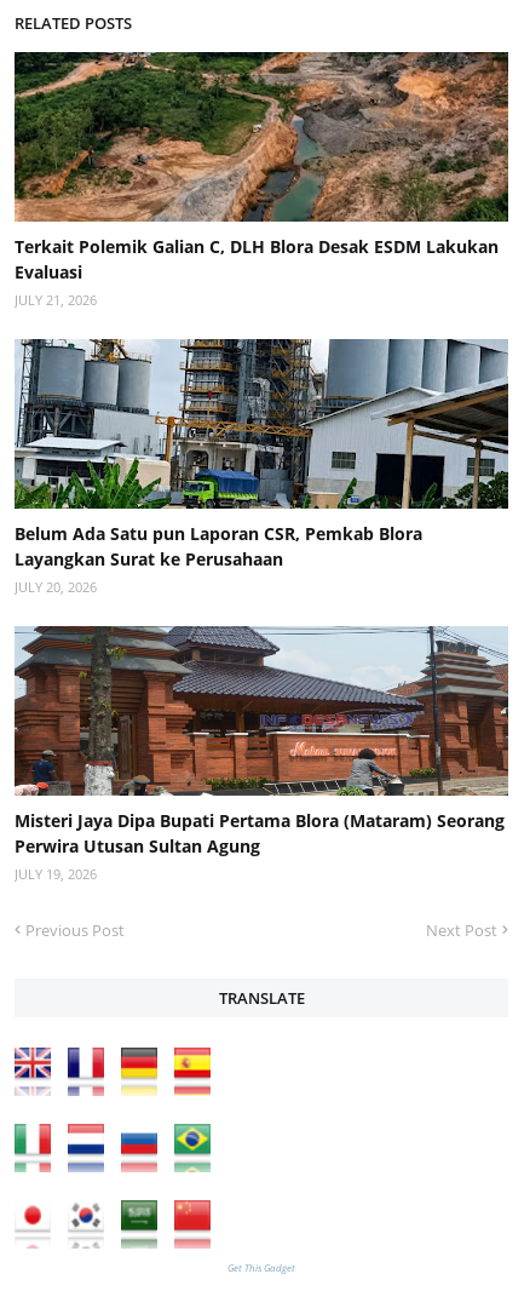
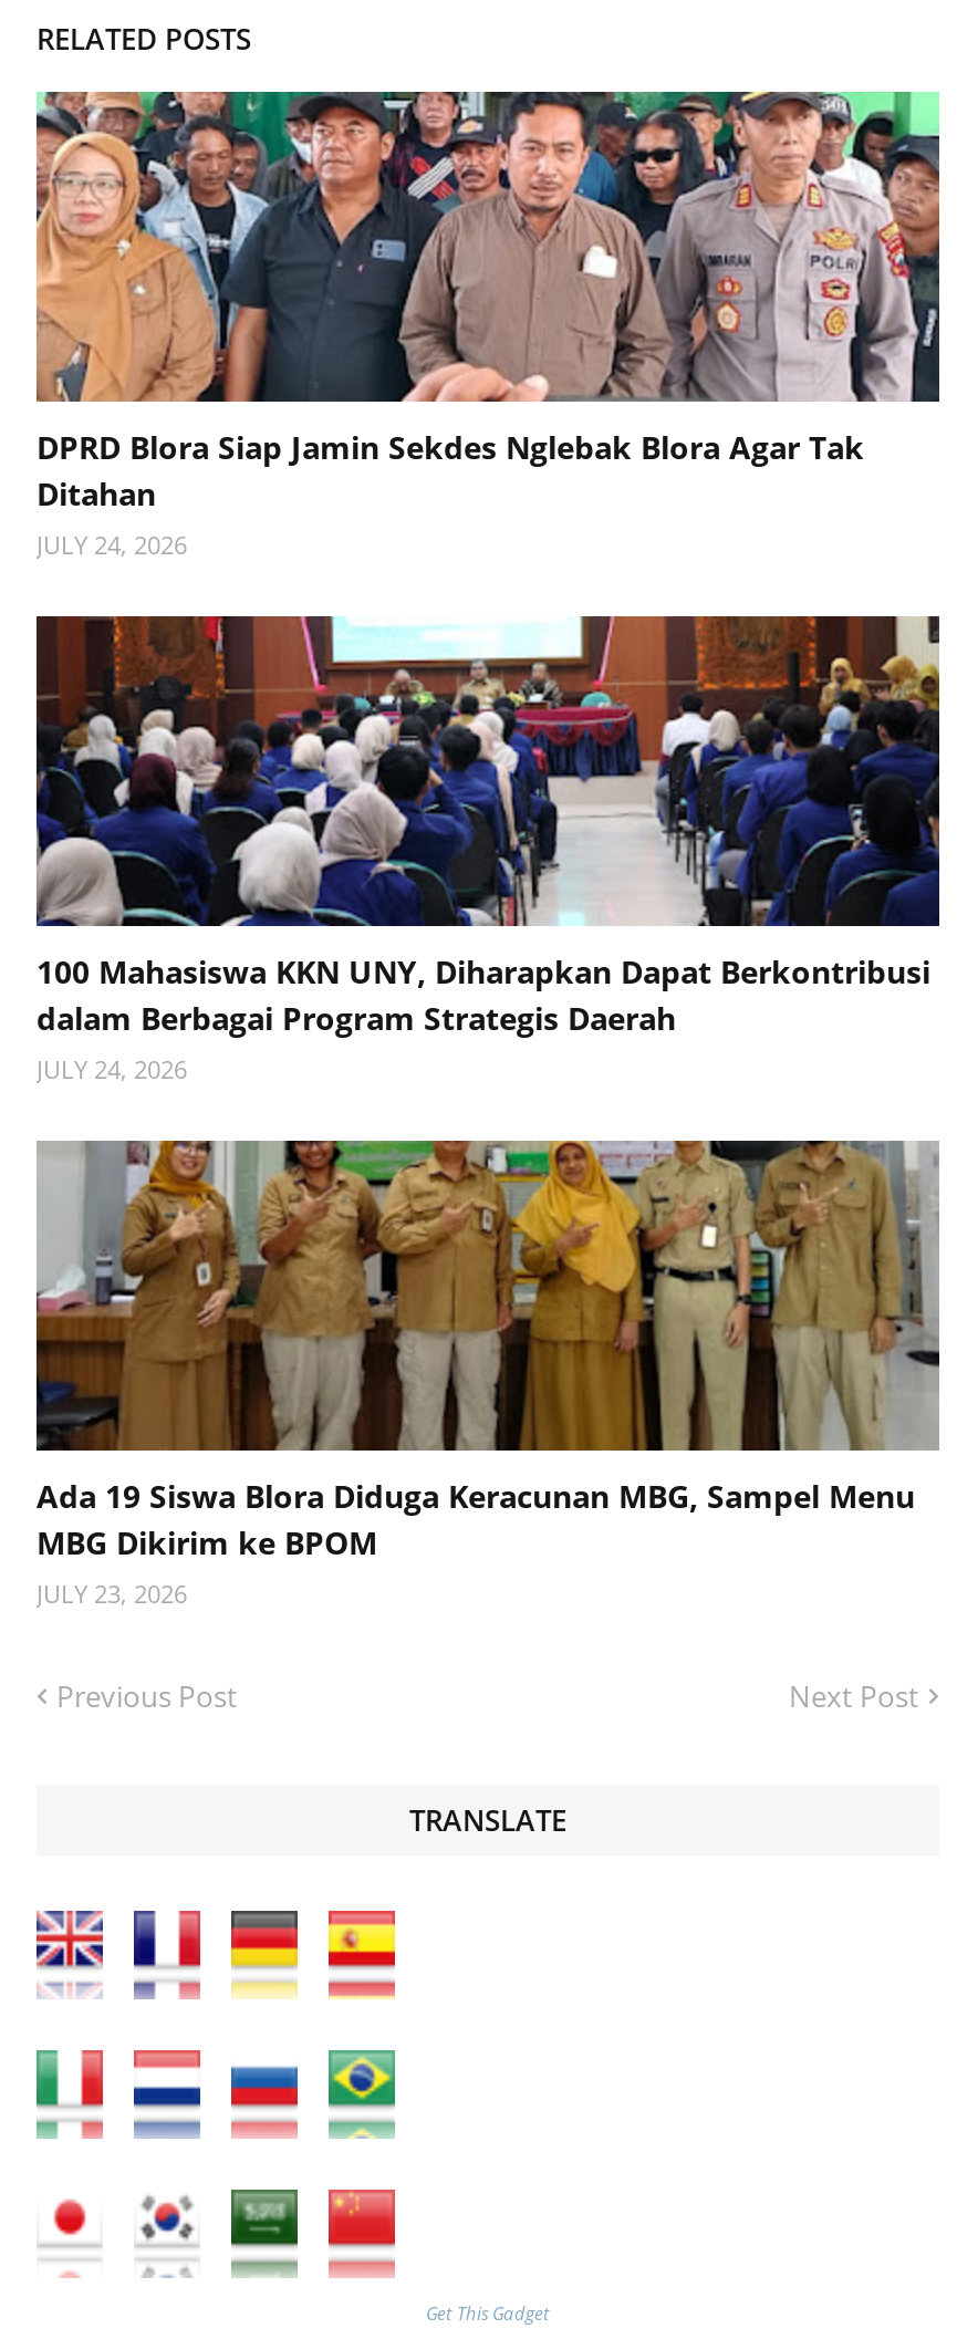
- [image]
- Terkait Polemik Galian C, DLH Blora Desak ESDM Lakukan
- Evaluasi
- JULY 21, 2026
+ [image]
+ DPRD Blora Siap Jamin Sekdes Nglebak Blora Agar Tak
+ Ditahan
+ JULY 24, 2026

- [image]
- Belum Ada Satu pun Laporan CSR, Pemkab Blora
- Layangkan Surat ke Perusahaan
- JULY 20, 2026
+ [image]
+ 100 Mahasiswa KKN UNY, Diharapkan Dapat Berkontribusi
+ dalam Berbagai Program Strategis Daerah
+ JULY 24, 2026

- [image]
- Misteri Jaya Dipa Bupati Pertama Blora (Mataram) Seorang
- Perwira Utusan Sultan Agung
- JULY 19, 2026
+ [image]
+ Ada 19 Siswa Blora Diduga Keracunan MBG, Sampel Menu
+ MBG Dikirim ke BPOM
+ JULY 23, 2026
